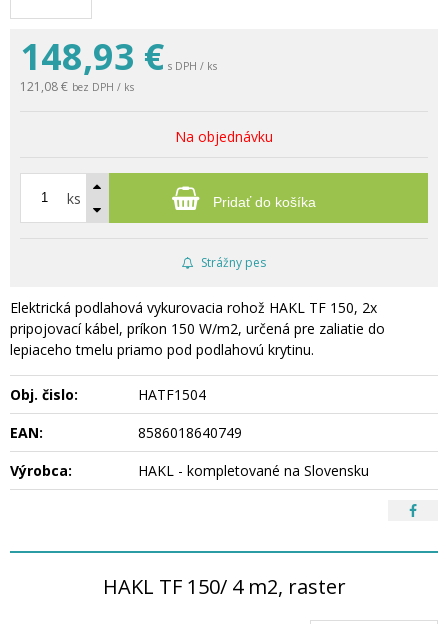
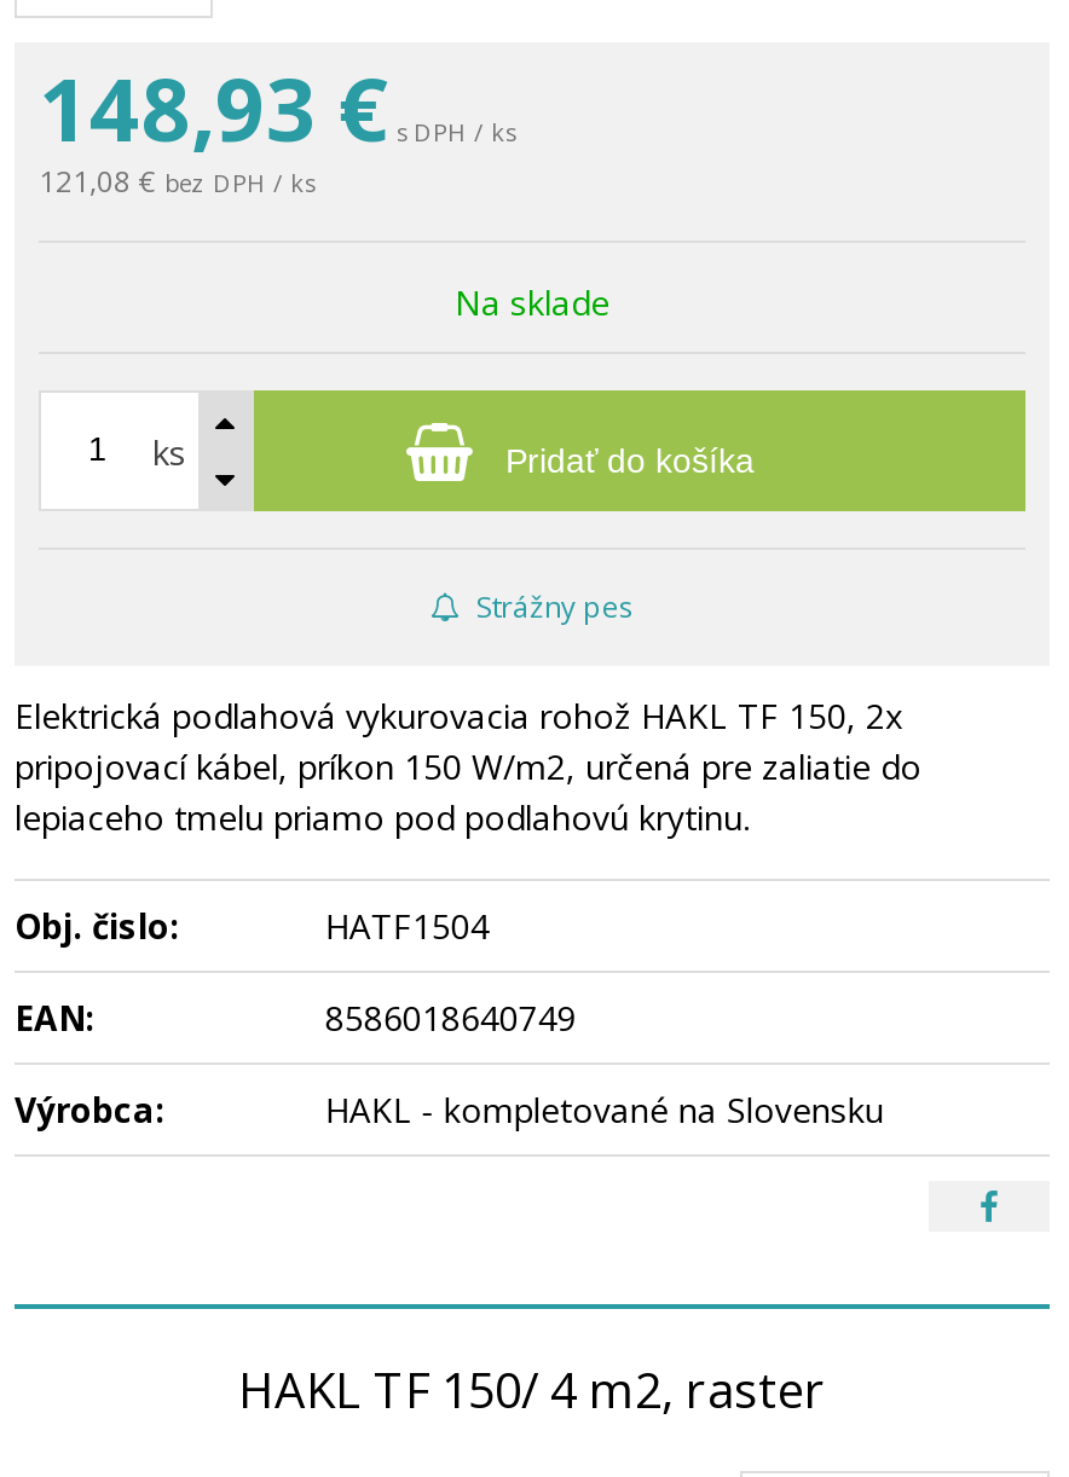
- Na objednávku
+ Na sklade
